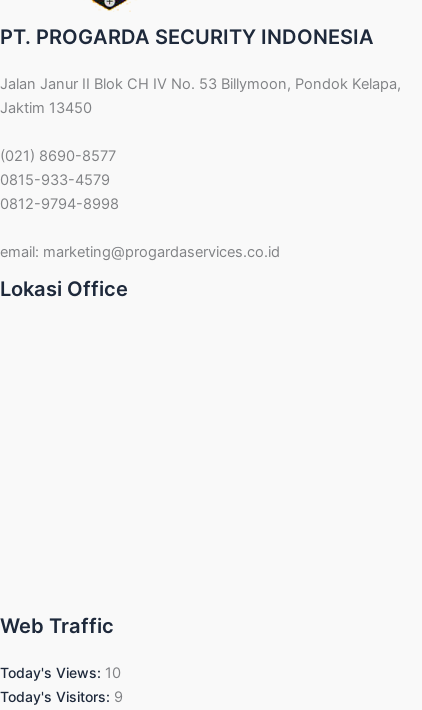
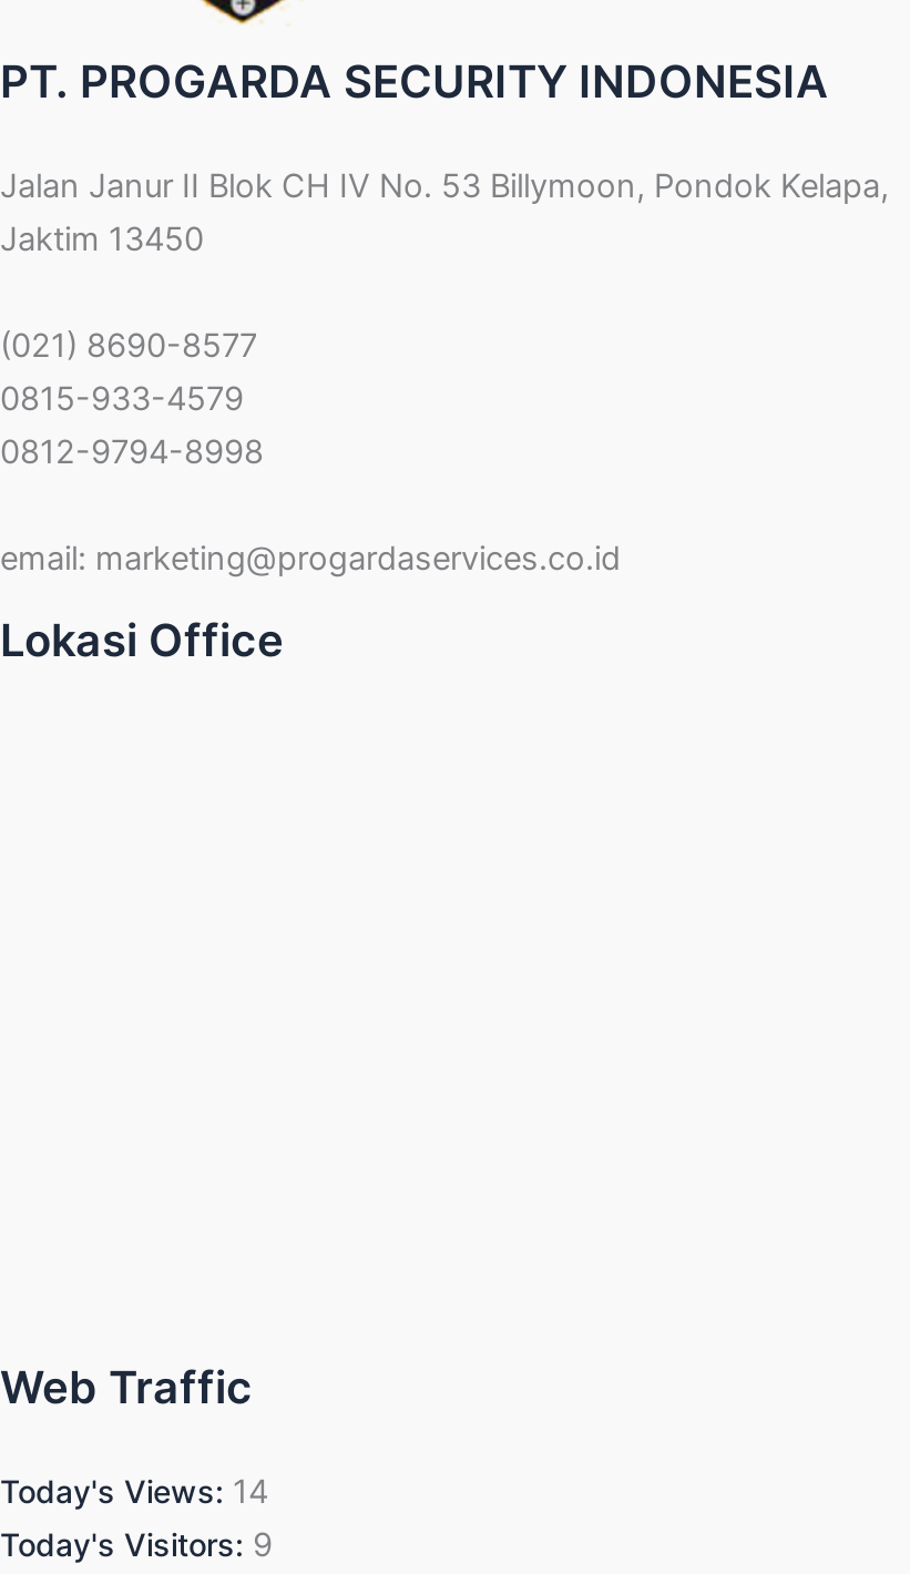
- Today's Views: 10
+ Today's Views: 14
